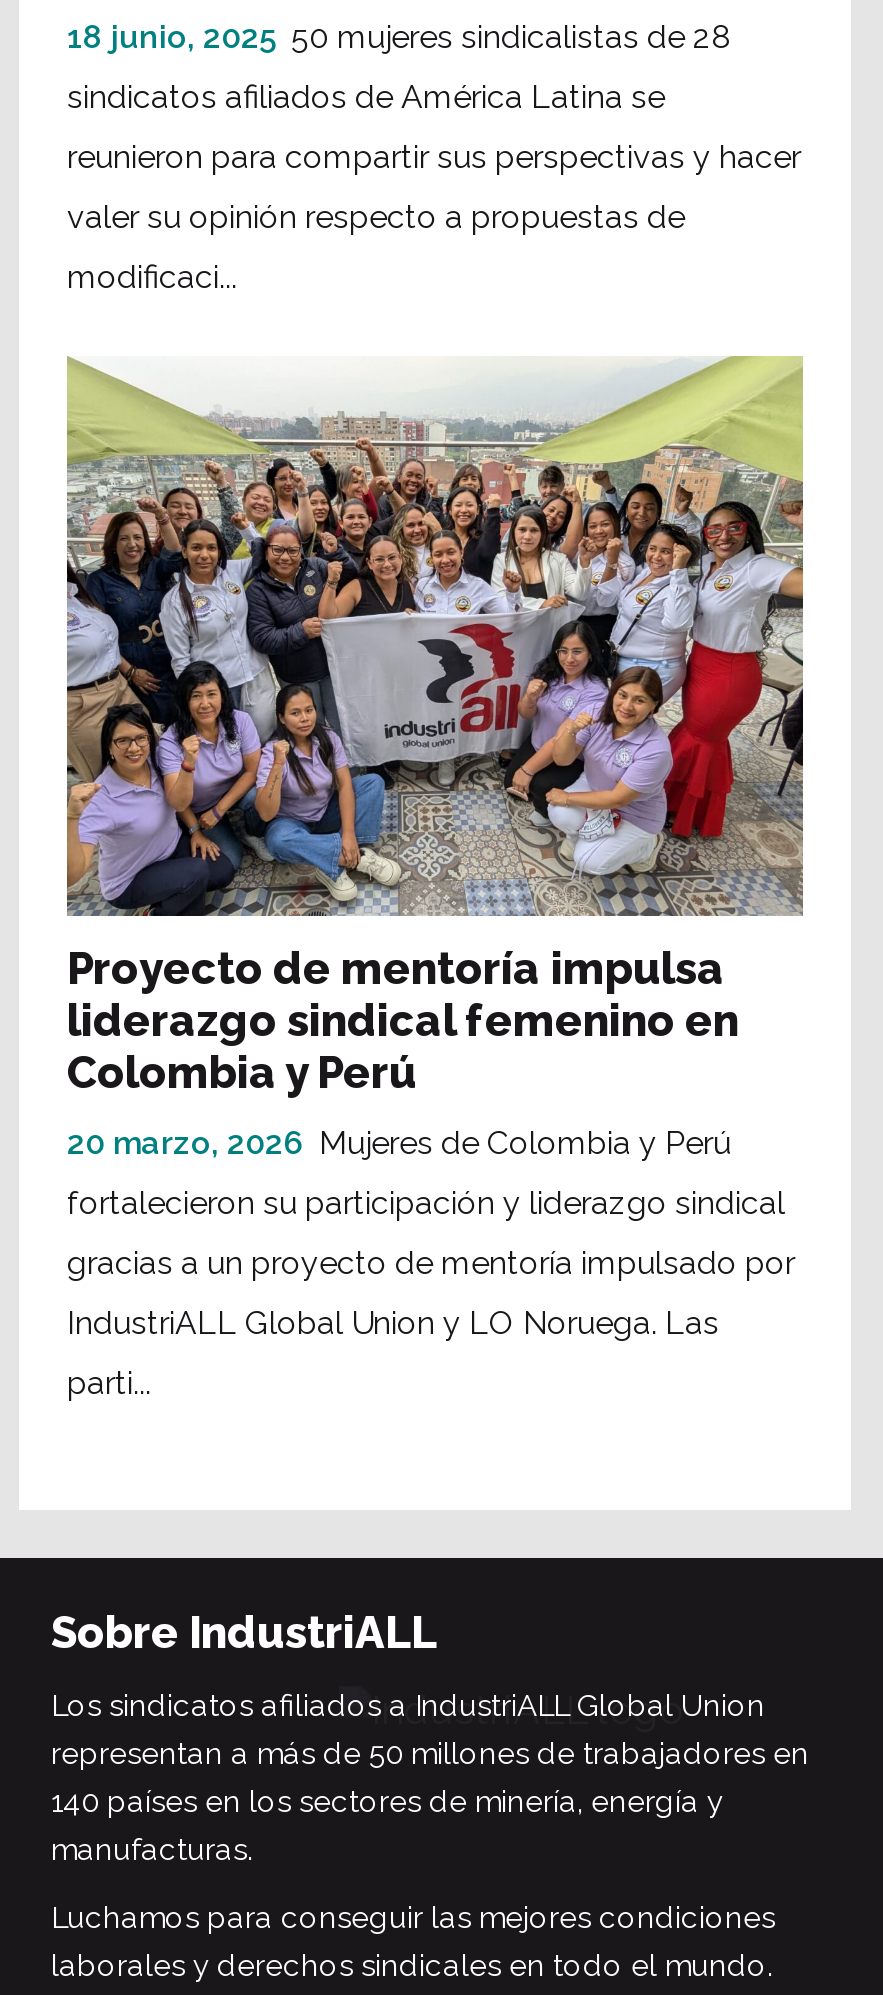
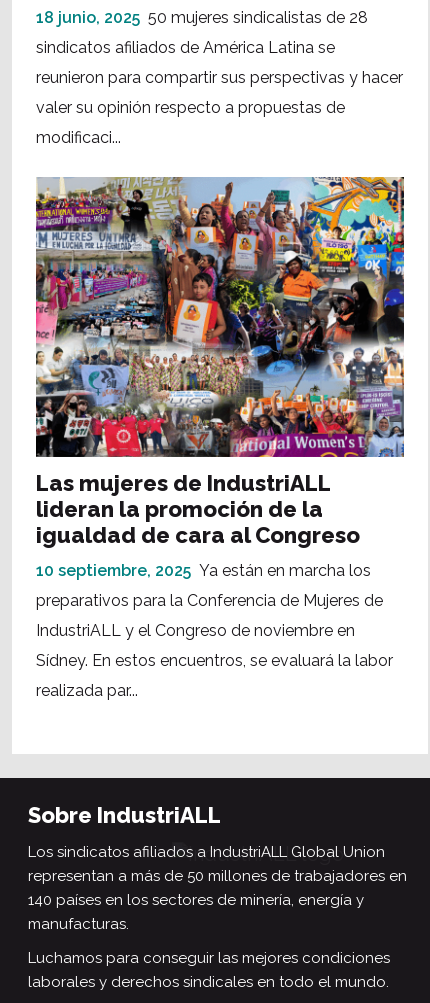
- [image]
- Proyecto de mentoría impulsa
- liderazgo sindical femenino en
- Colombia y Perú
+ [image]
+ Las mujeres de IndustriALL
+ lideran la promoción de la
+ igualdad de cara al Congreso

- 20 marzo, 2026 Mujeres de Colombia y Perú
+ 10 septiembre, 2025 Ya están en marcha los

- fortalecieron su participación y liderazgo sindical
+ preparativos para la Conferencia de Mujeres de

- gracias a un proyecto de mentoría impulsado por
+ IndustriALL y el Congreso de noviembre en

- IndustriALL Global Union y LO Noruega. Las
+ Sídney. En estos encuentros, se evaluará la labor

- parti...
+ realizada par...
